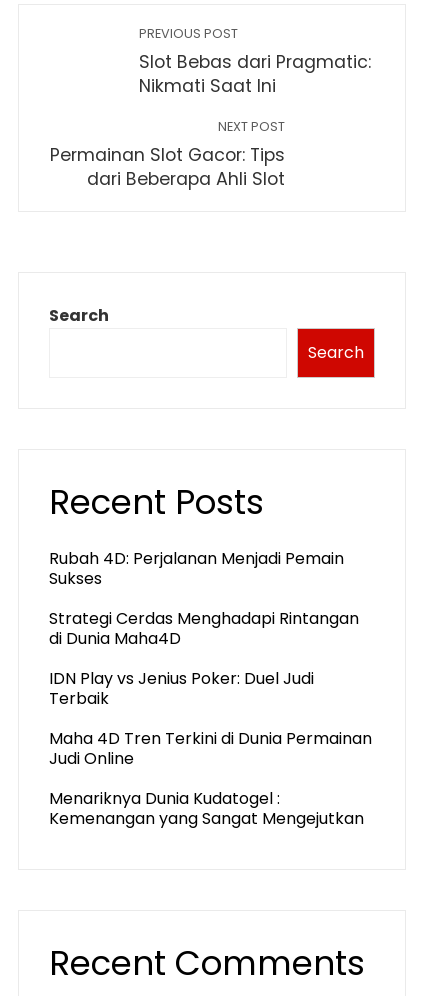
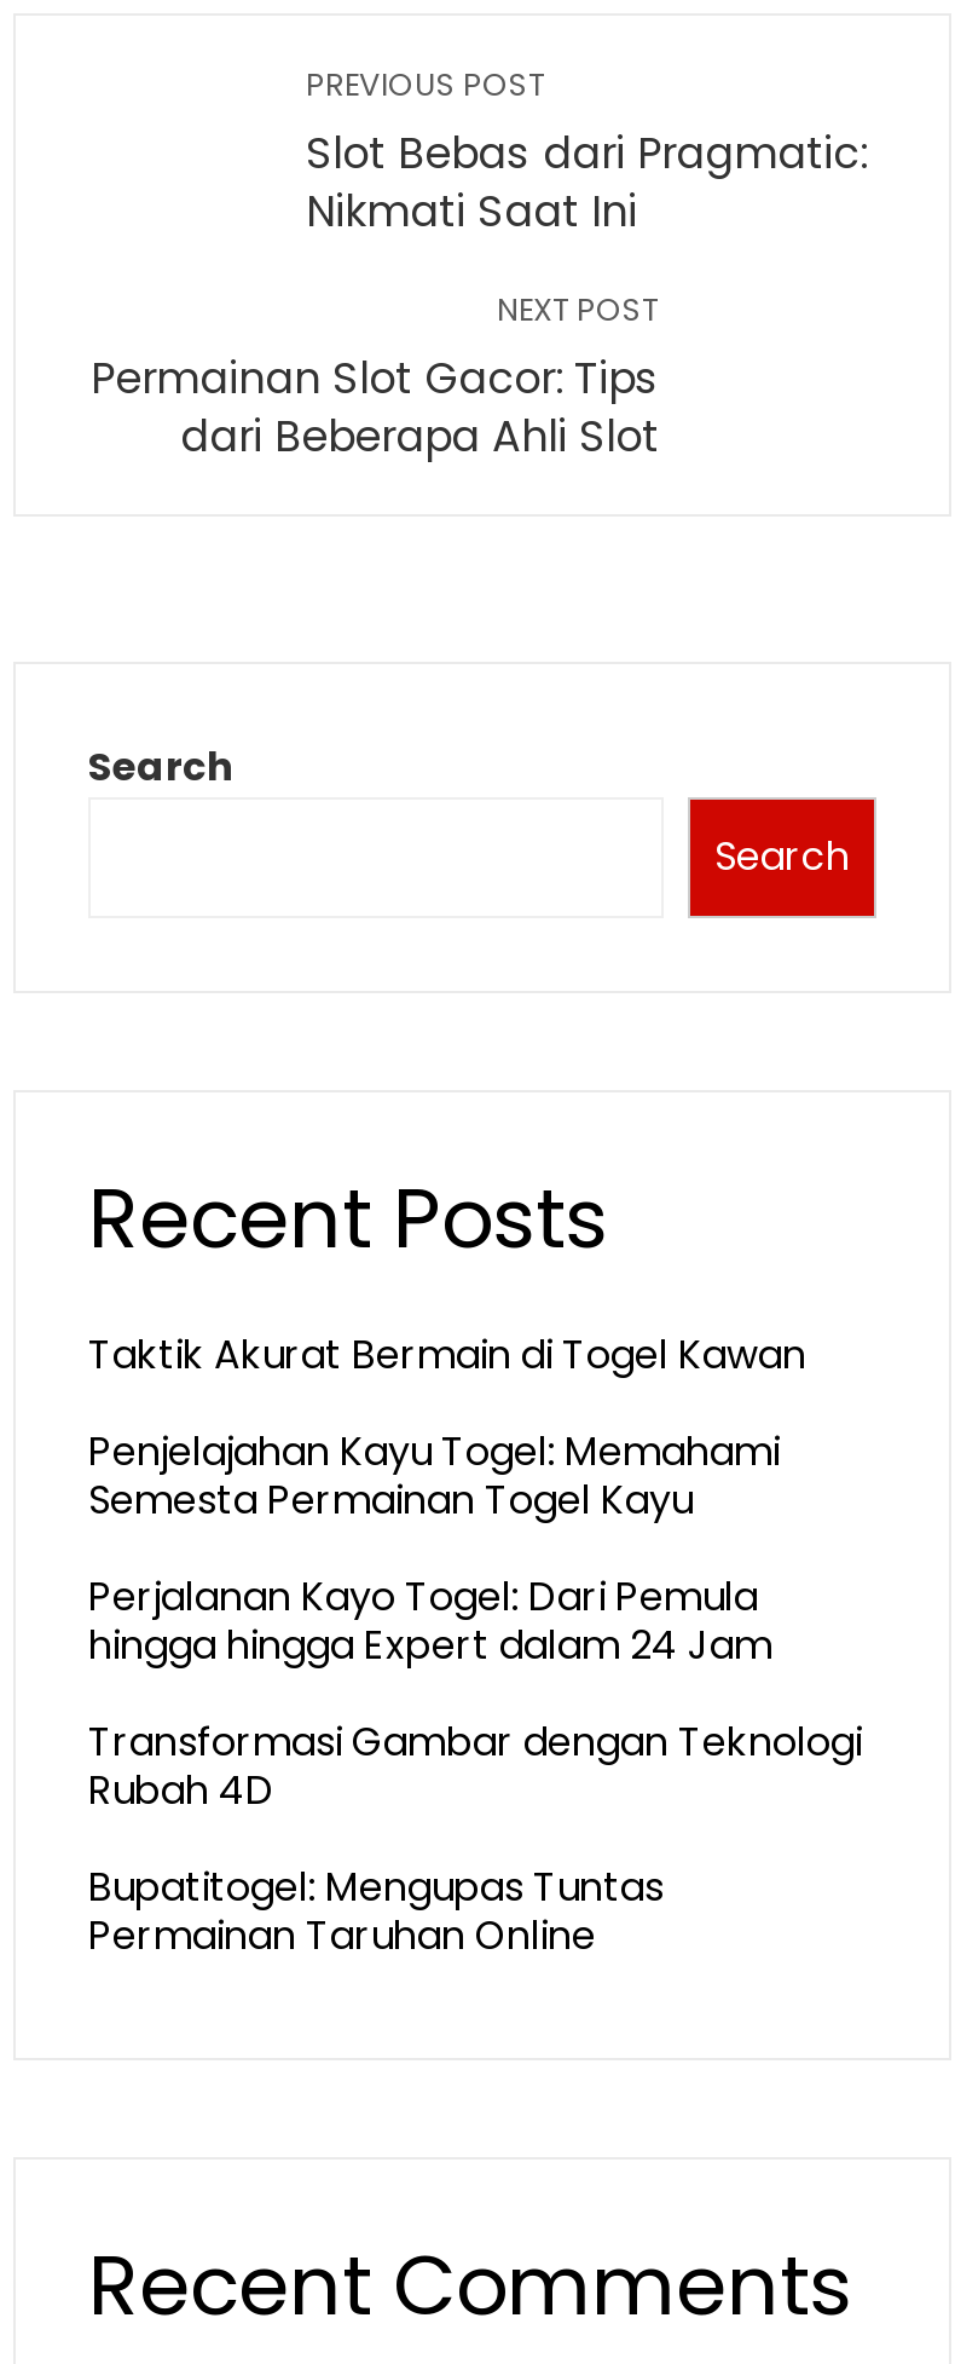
- Rubah 4D: Perjalanan Menjadi Pemain
- Sukses
+ Taktik Akurat Bermain di Togel Kawan

- Strategi Cerdas Menghadapi Rintangan
- di Dunia Maha4D
+ Penjelajahan Kayu Togel: Memahami
+ Semesta Permainan Togel Kayu

- IDN Play vs Jenius Poker: Duel Judi
- Terbaik
+ Perjalanan Kayo Togel: Dari Pemula
+ hingga hingga Expert dalam 24 Jam

- Maha 4D Tren Terkini di Dunia Permainan
- Judi Online
+ Transformasi Gambar dengan Teknologi
+ Rubah 4D

- Menariknya Dunia Kudatogel :
- Kemenangan yang Sangat Mengejutkan
+ Bupatitogel: Mengupas Tuntas
+ Permainan Taruhan Online
